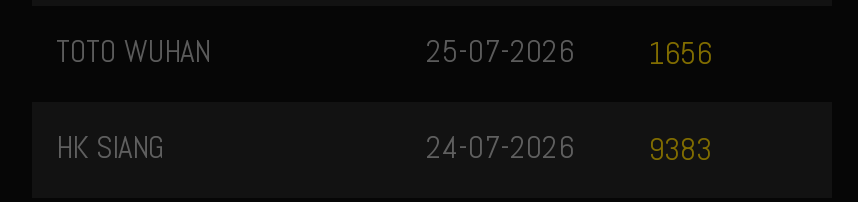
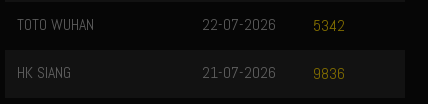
- 25-07-2026
+ 22-07-2026

- 1656
+ 5342

- 24-07-2026
+ 21-07-2026

- 9383
+ 9836
